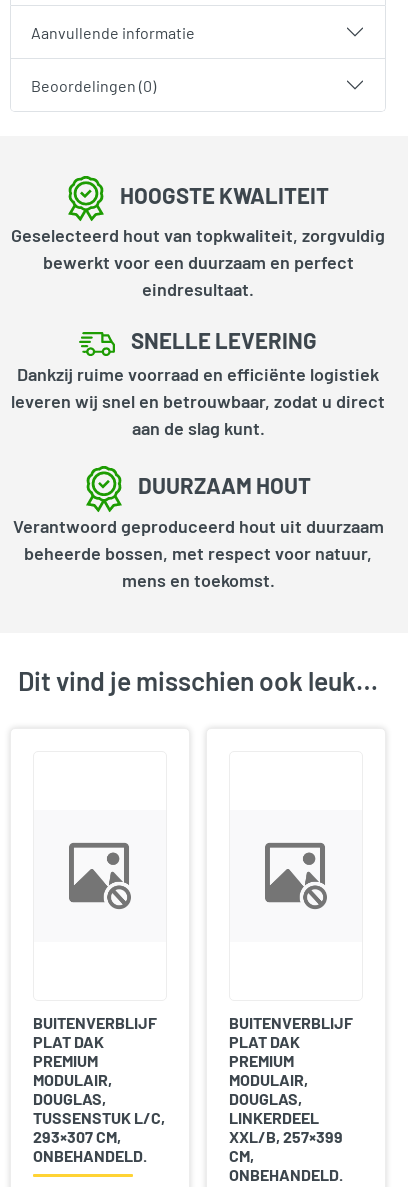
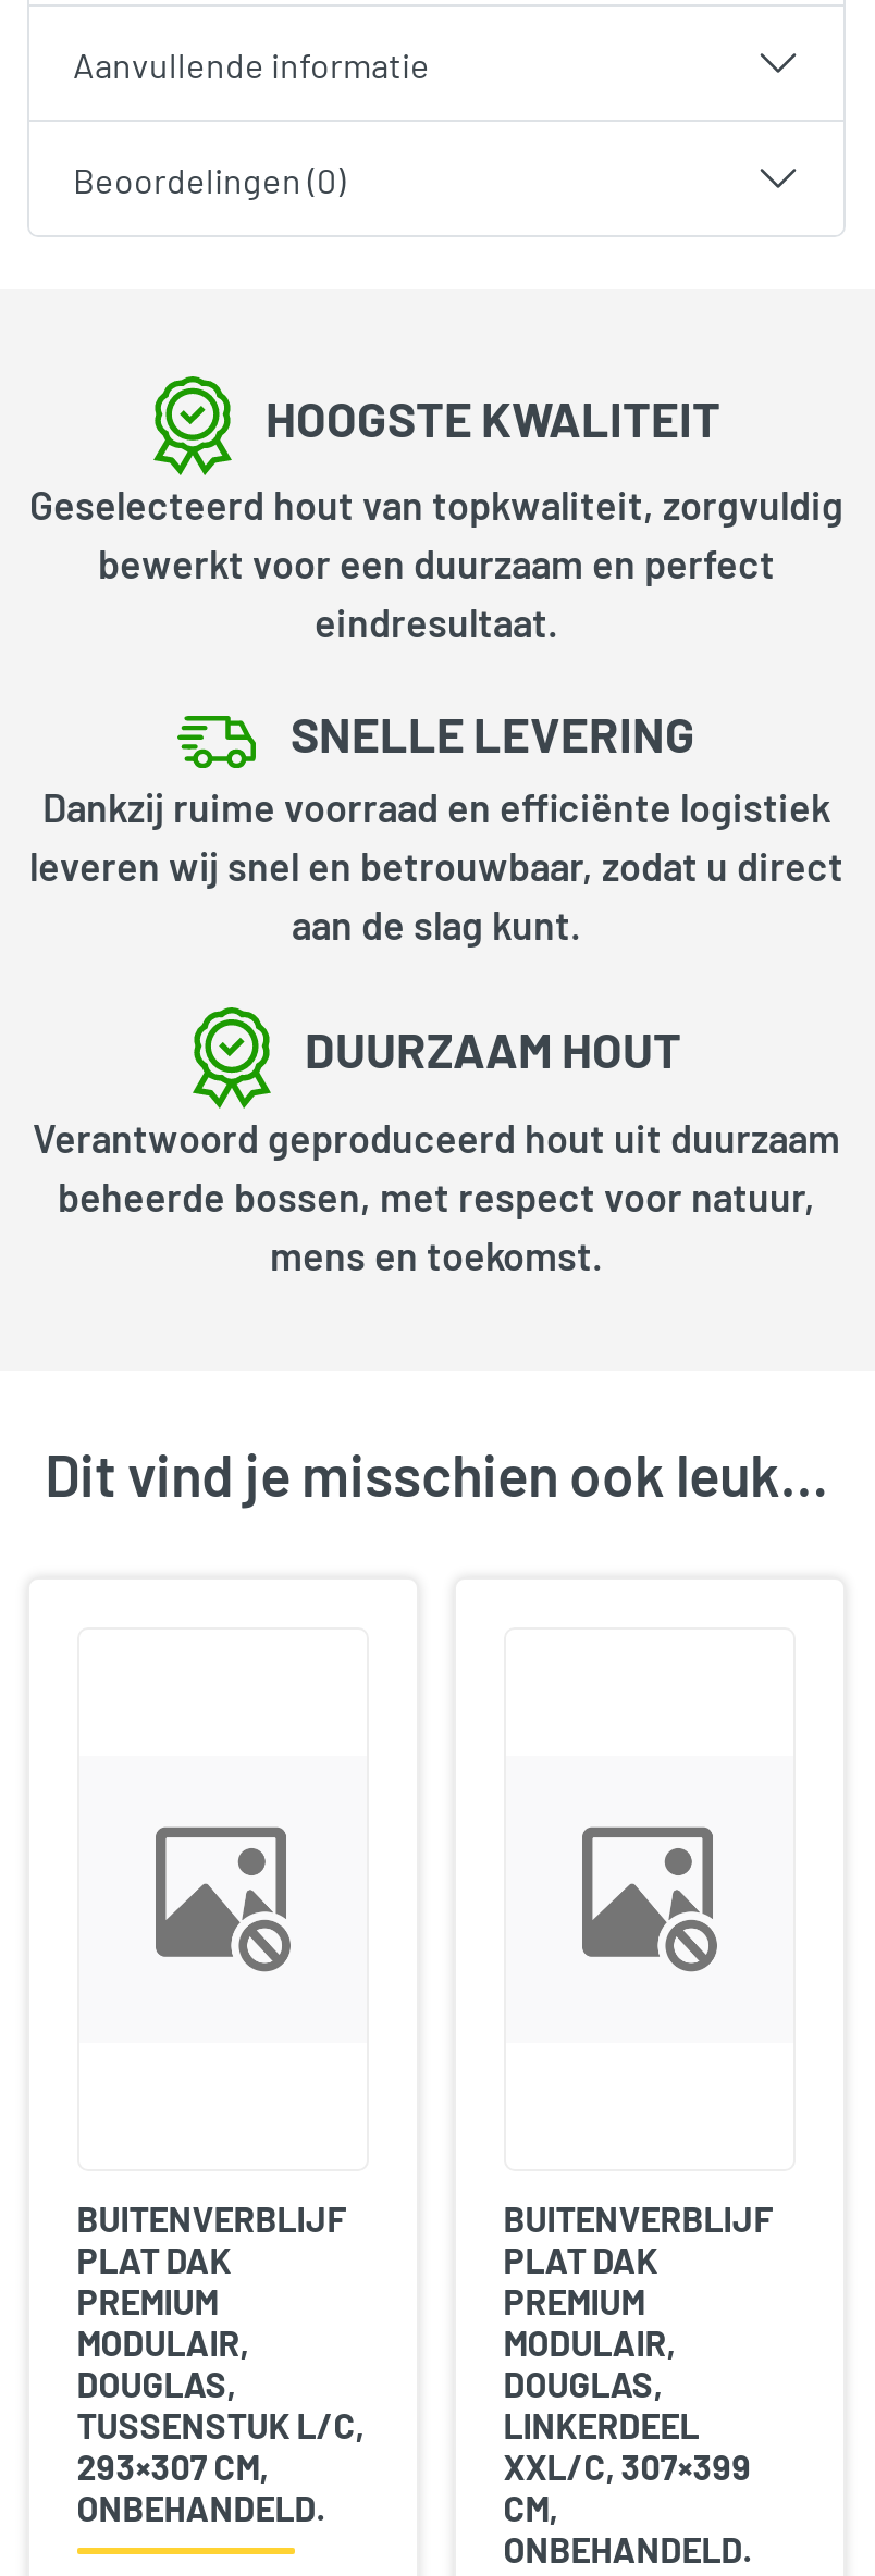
- XXL/B, 257×399
+ XXL/C, 307×399
